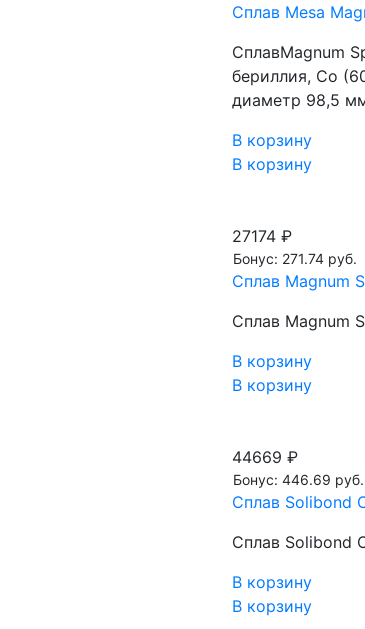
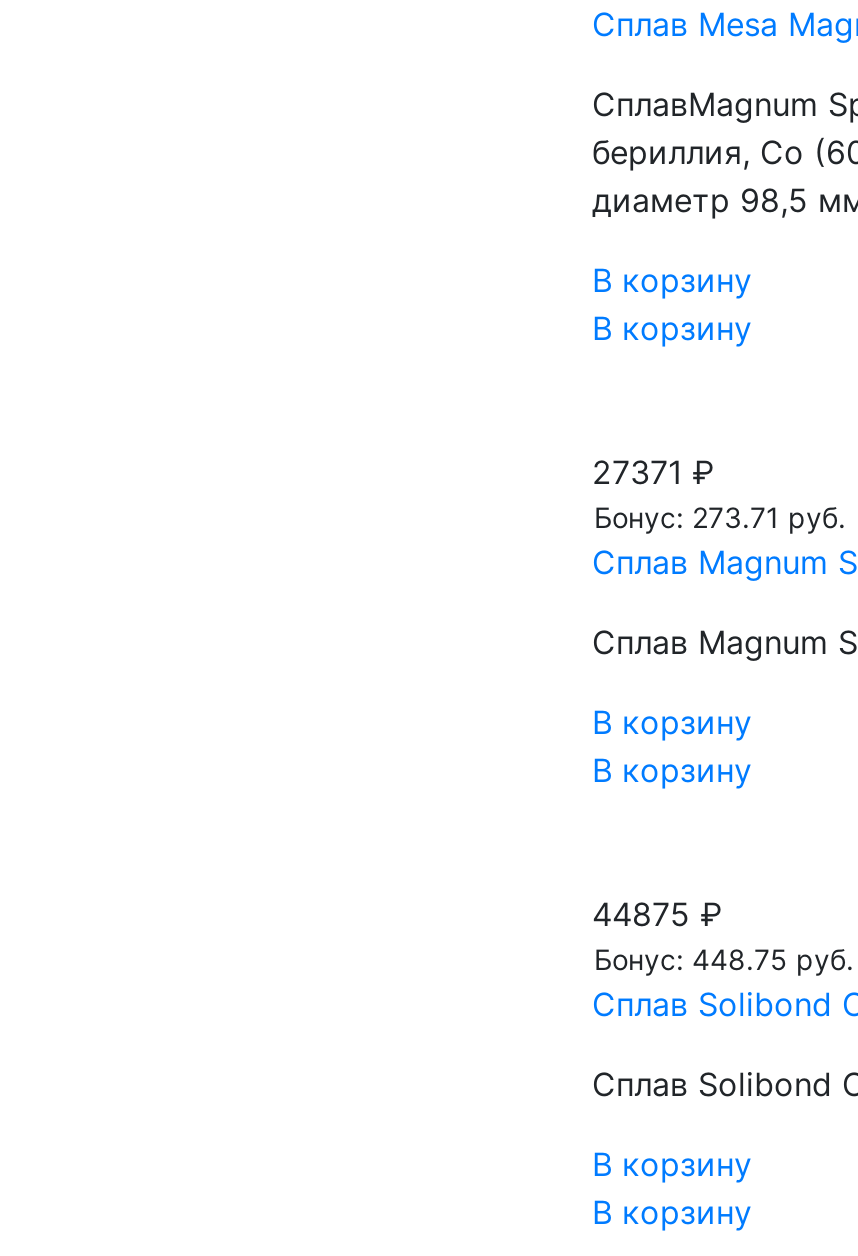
- 27174 ₽
+ 27371 ₽

- Бонус: 271.74 руб.
+ Бонус: 273.71 руб.

- 44669 ₽
+ 44875 ₽

- Бонус: 446.69 руб.
+ Бонус: 448.75 руб.
